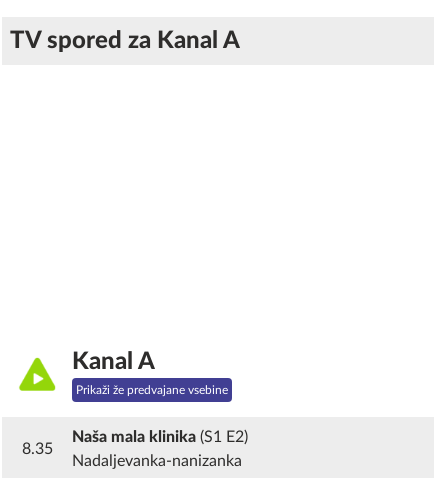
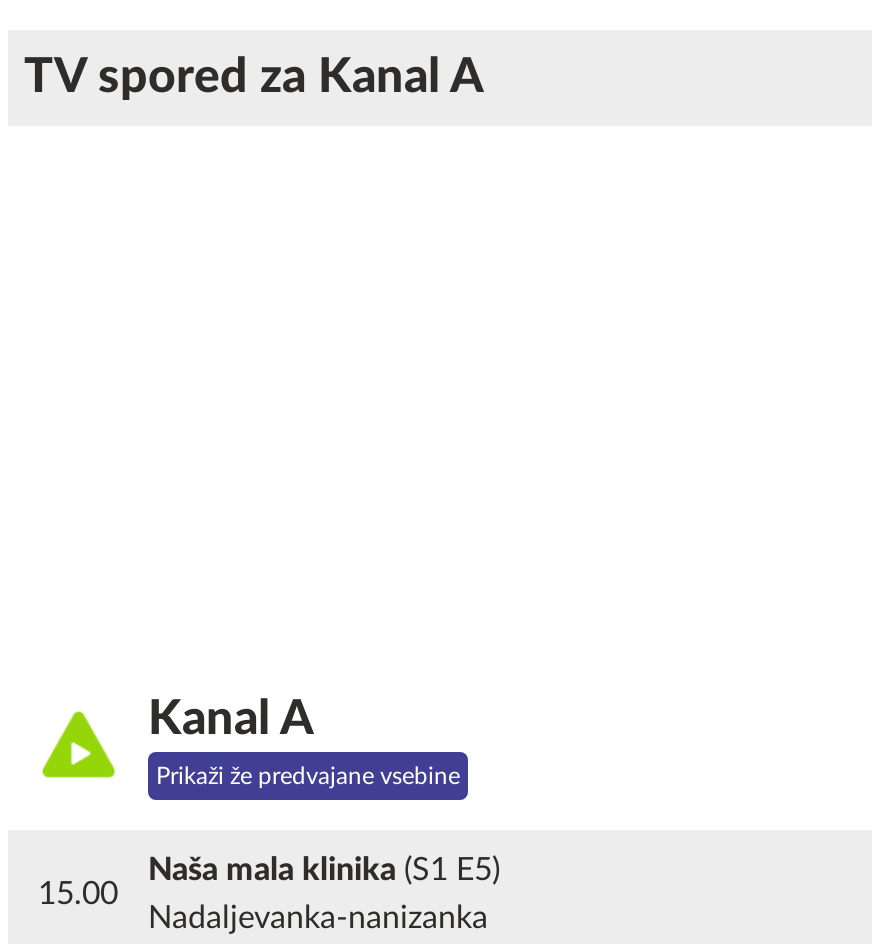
- Naša mala klinika (S1 E2)
+ Naša mala klinika (S1 E5)

- 8.35
+ 15.00
